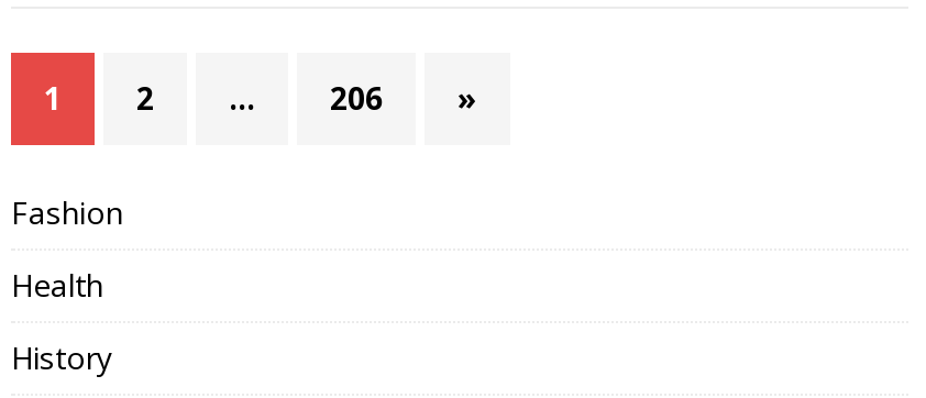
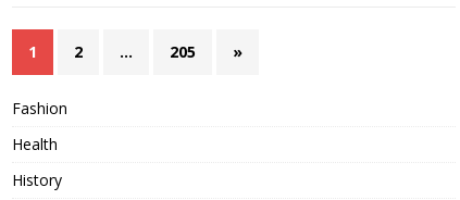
- 206
+ 205
